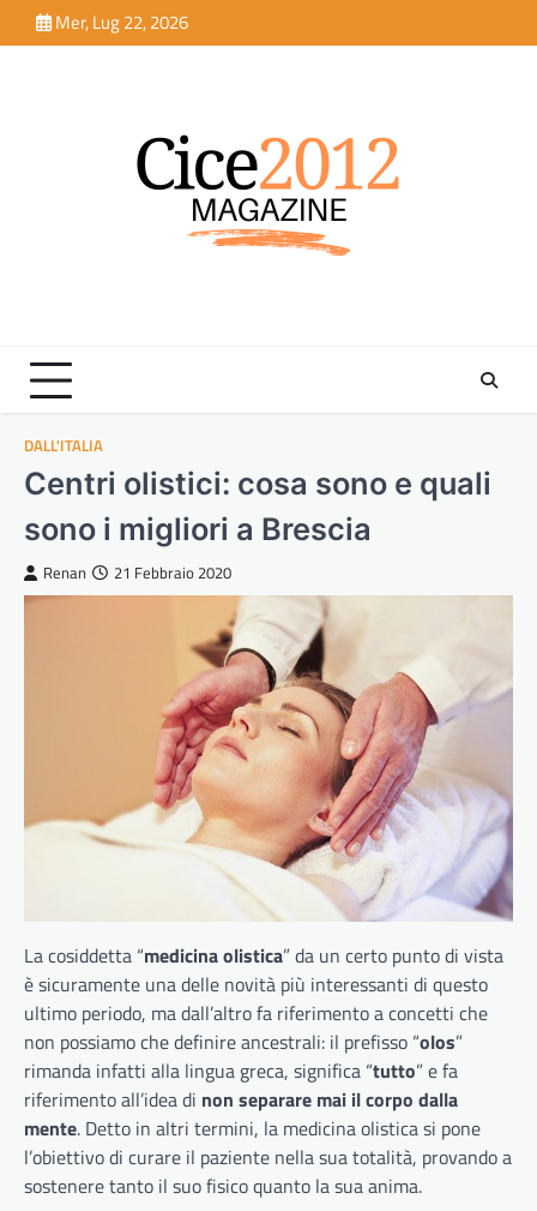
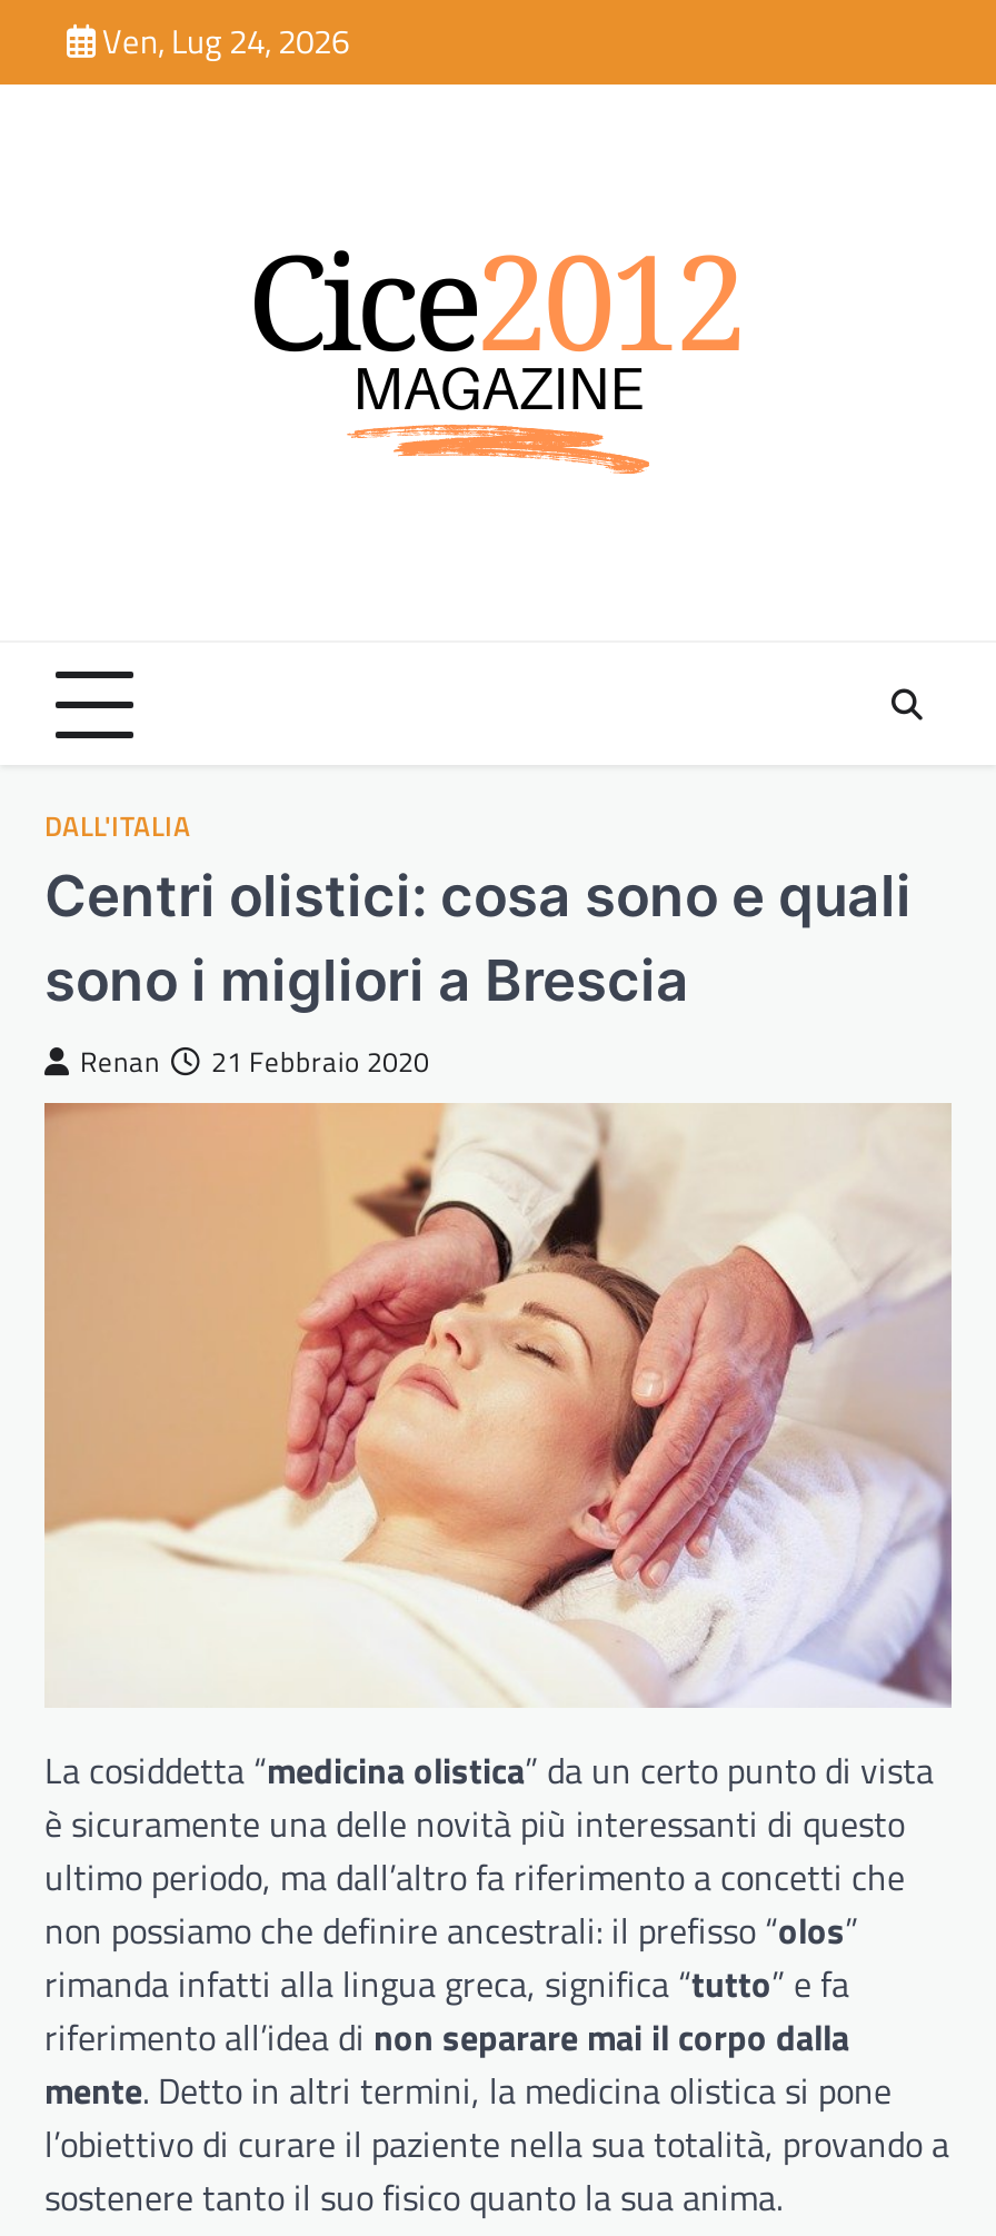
- Mer, Lug 22, 2026
+ Ven, Lug 24, 2026
